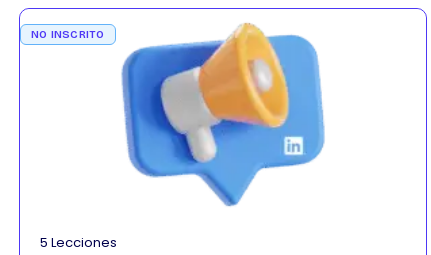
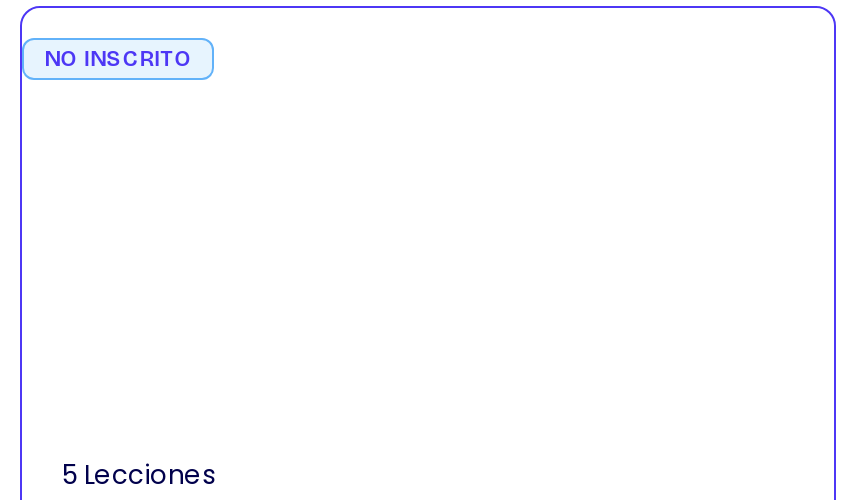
- [image]
